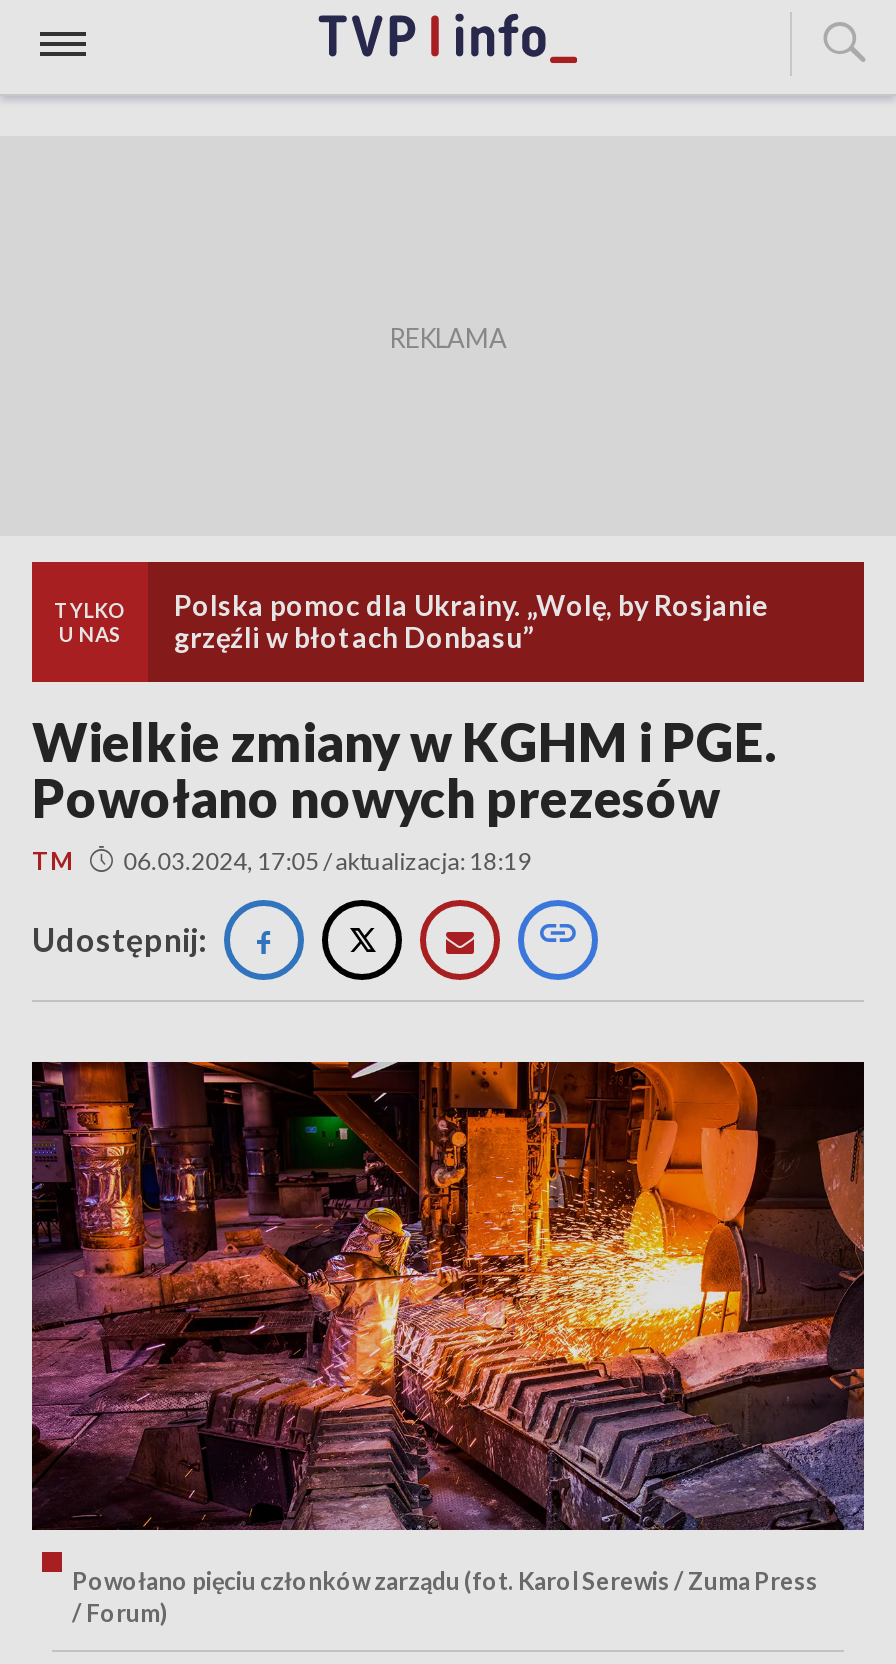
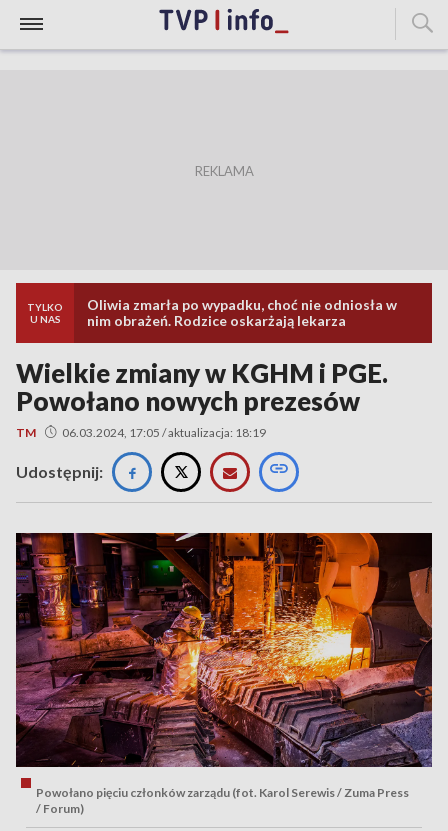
- Polska pomoc dla Ukrainy. „Wolę, by Rosjanie
- grzęźli w błotach Donbasu”
+ Oliwia zmarła po wypadku, choć nie odniosła w
+ nim obrażeń. Rodzice oskarżają lekarza
